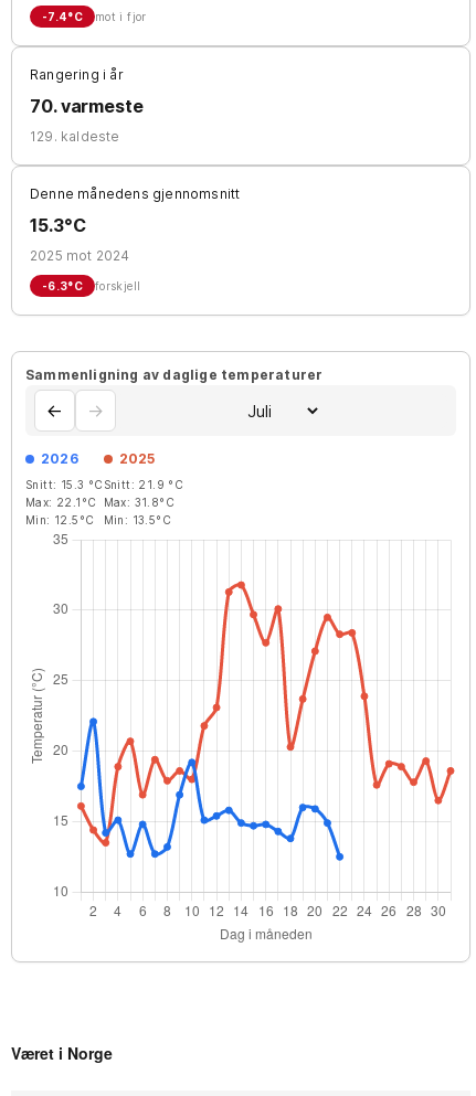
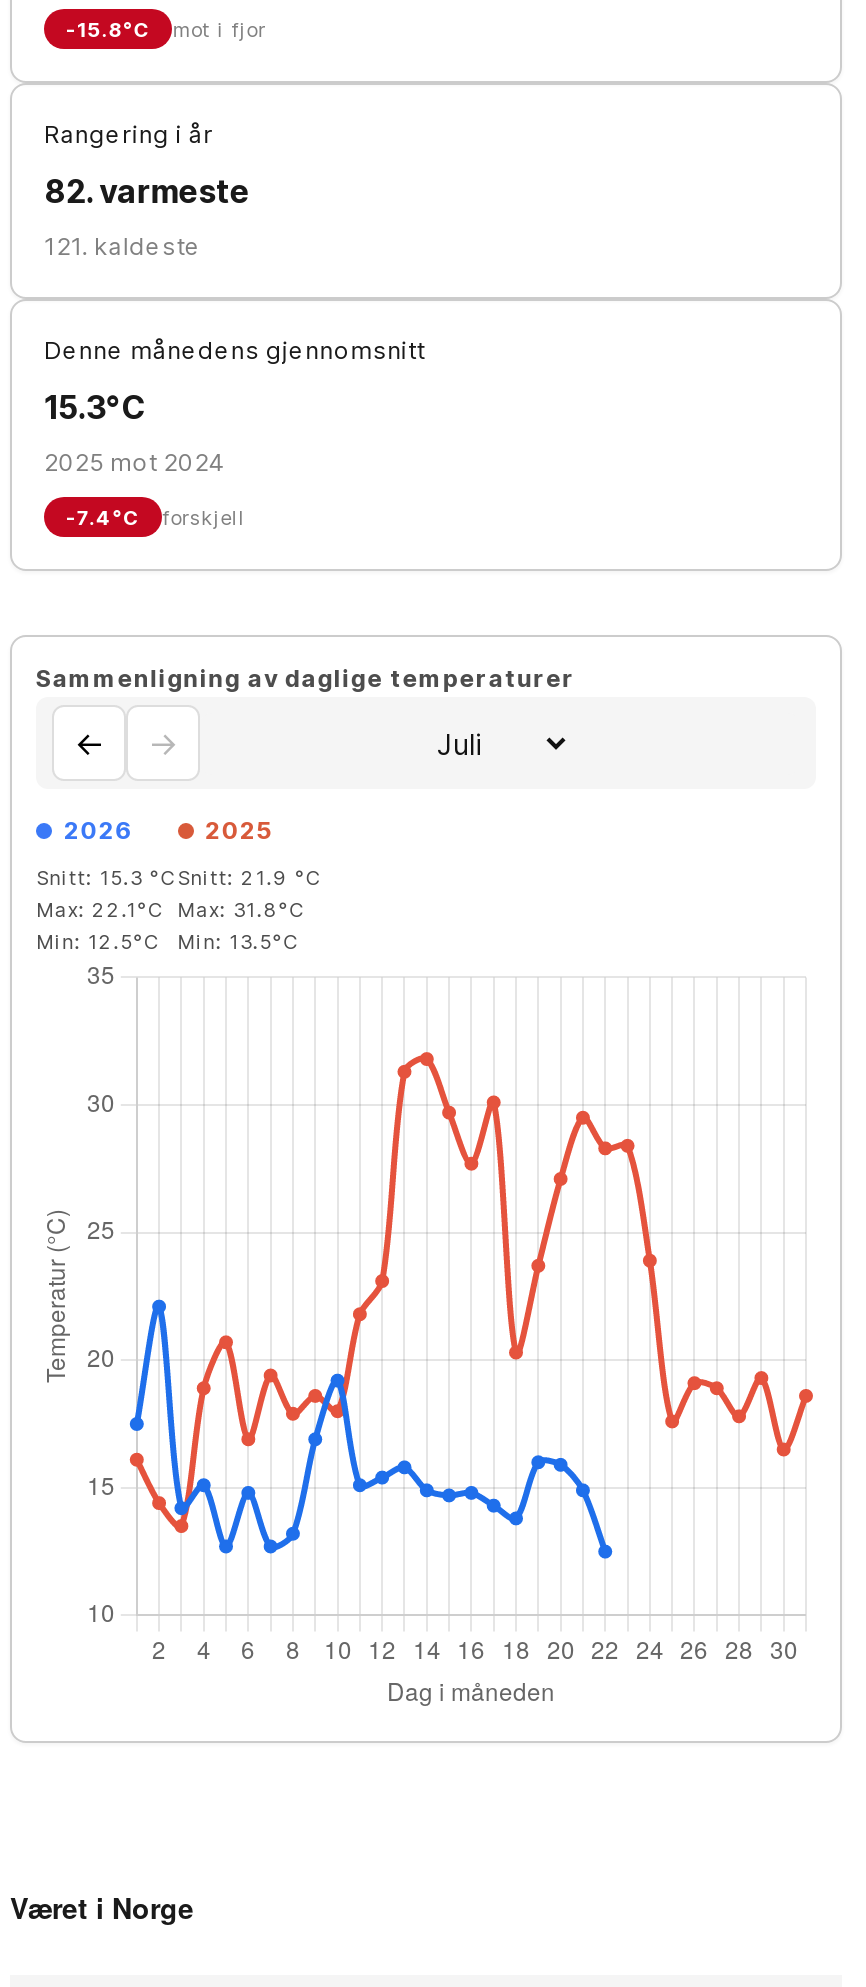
- -7.4°C mot i fjor
+ -15.8°C mot i fjor

- 70. varmeste
+ 82. varmeste

- 129. kaldeste
+ 121. kaldeste

- -6.3°C forskjell
+ -7.4°C forskjell
